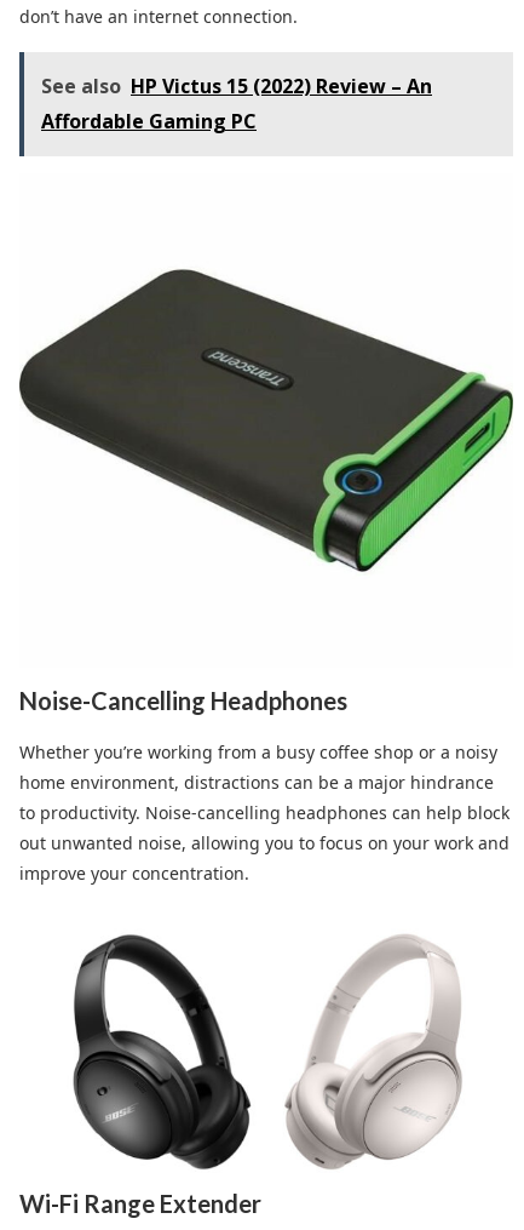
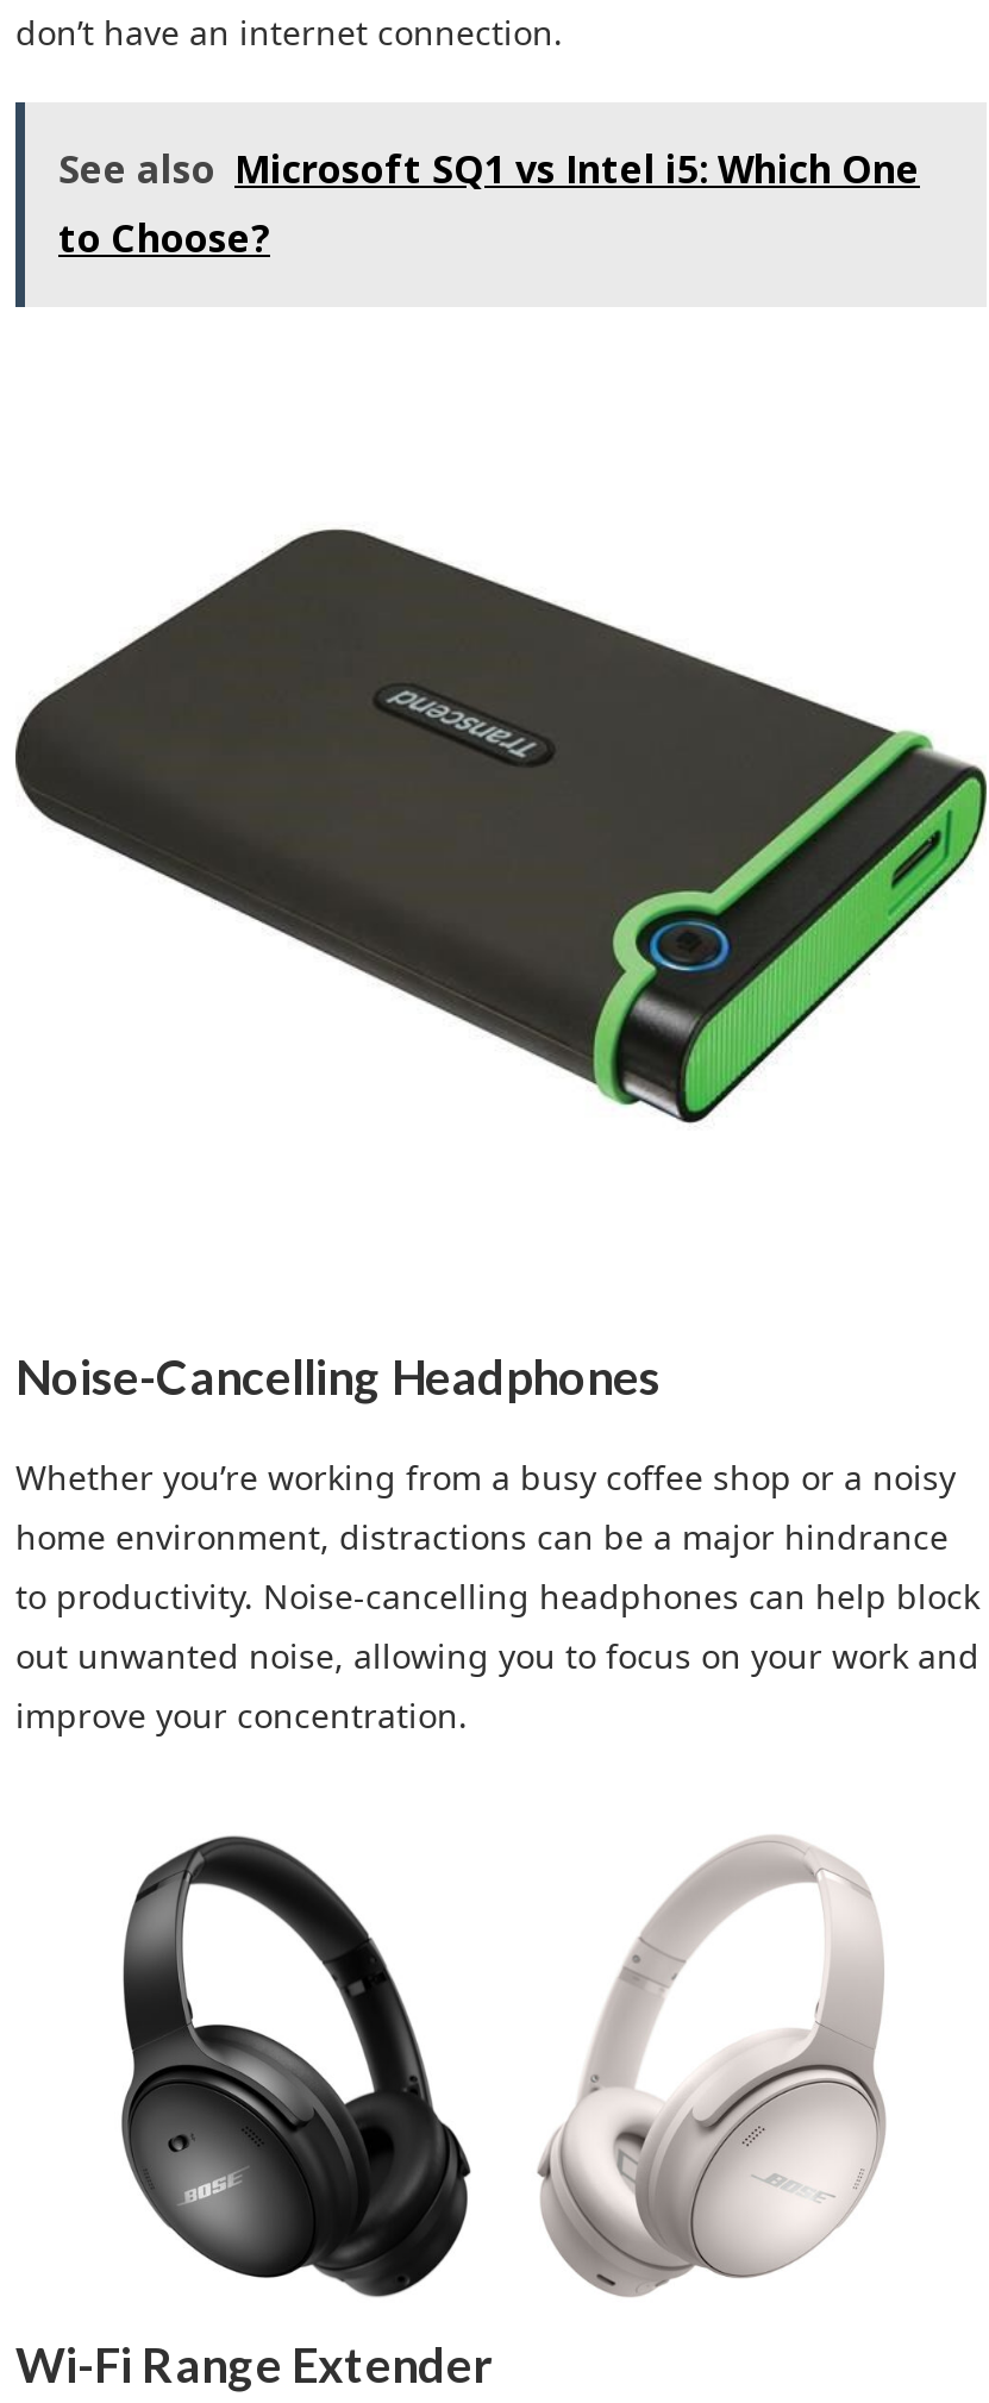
- See also HP Victus 15 (2022) Review – An
- Affordable Gaming PC
+ See also Microsoft SQ1 vs Intel i5: Which One
+ to Choose?
